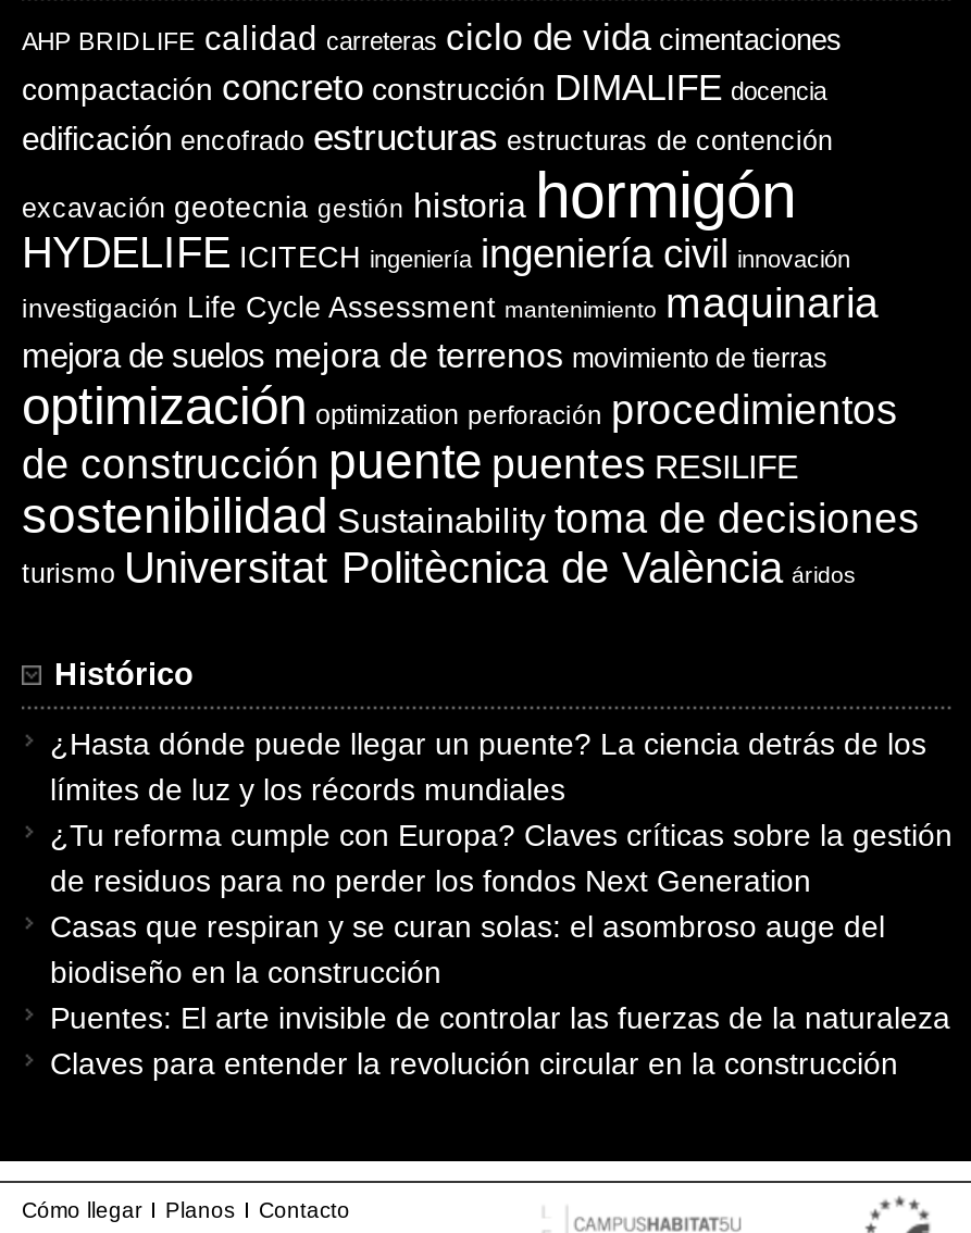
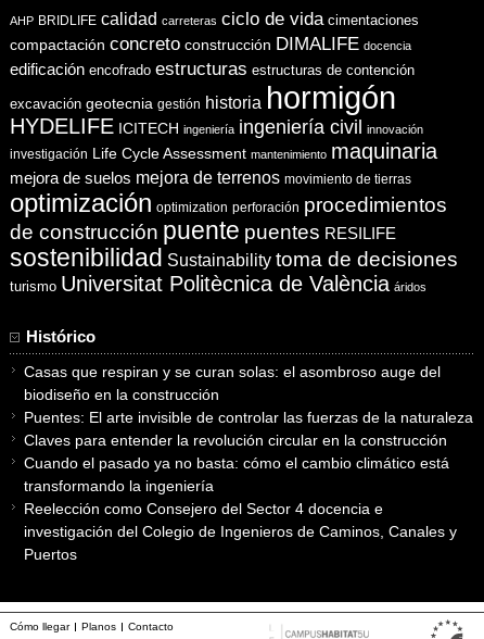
- ¿Hasta dónde puede llegar un puente? La ciencia detrás de los
- límites de luz y los récords mundiales
- ¿Tu reforma cumple con Europa? Claves críticas sobre la gestión
- de residuos para no perder los fondos Next Generation

moved up: Casas que respiran y se curan solas: el asombroso auge del | biodiseño en la construcción | Puentes: El arte invisible de controlar las fuerzas de la naturaleza | Claves para entender la revolución circular en la construcción

+ Cuando el pasado ya no basta: cómo el cambio climático está
+ transformando la ingeniería
+ Reelección como Consejero del Sector 4 docencia e
+ investigación del Colegio de Ingenieros de Caminos, Canales y
+ Puertos
